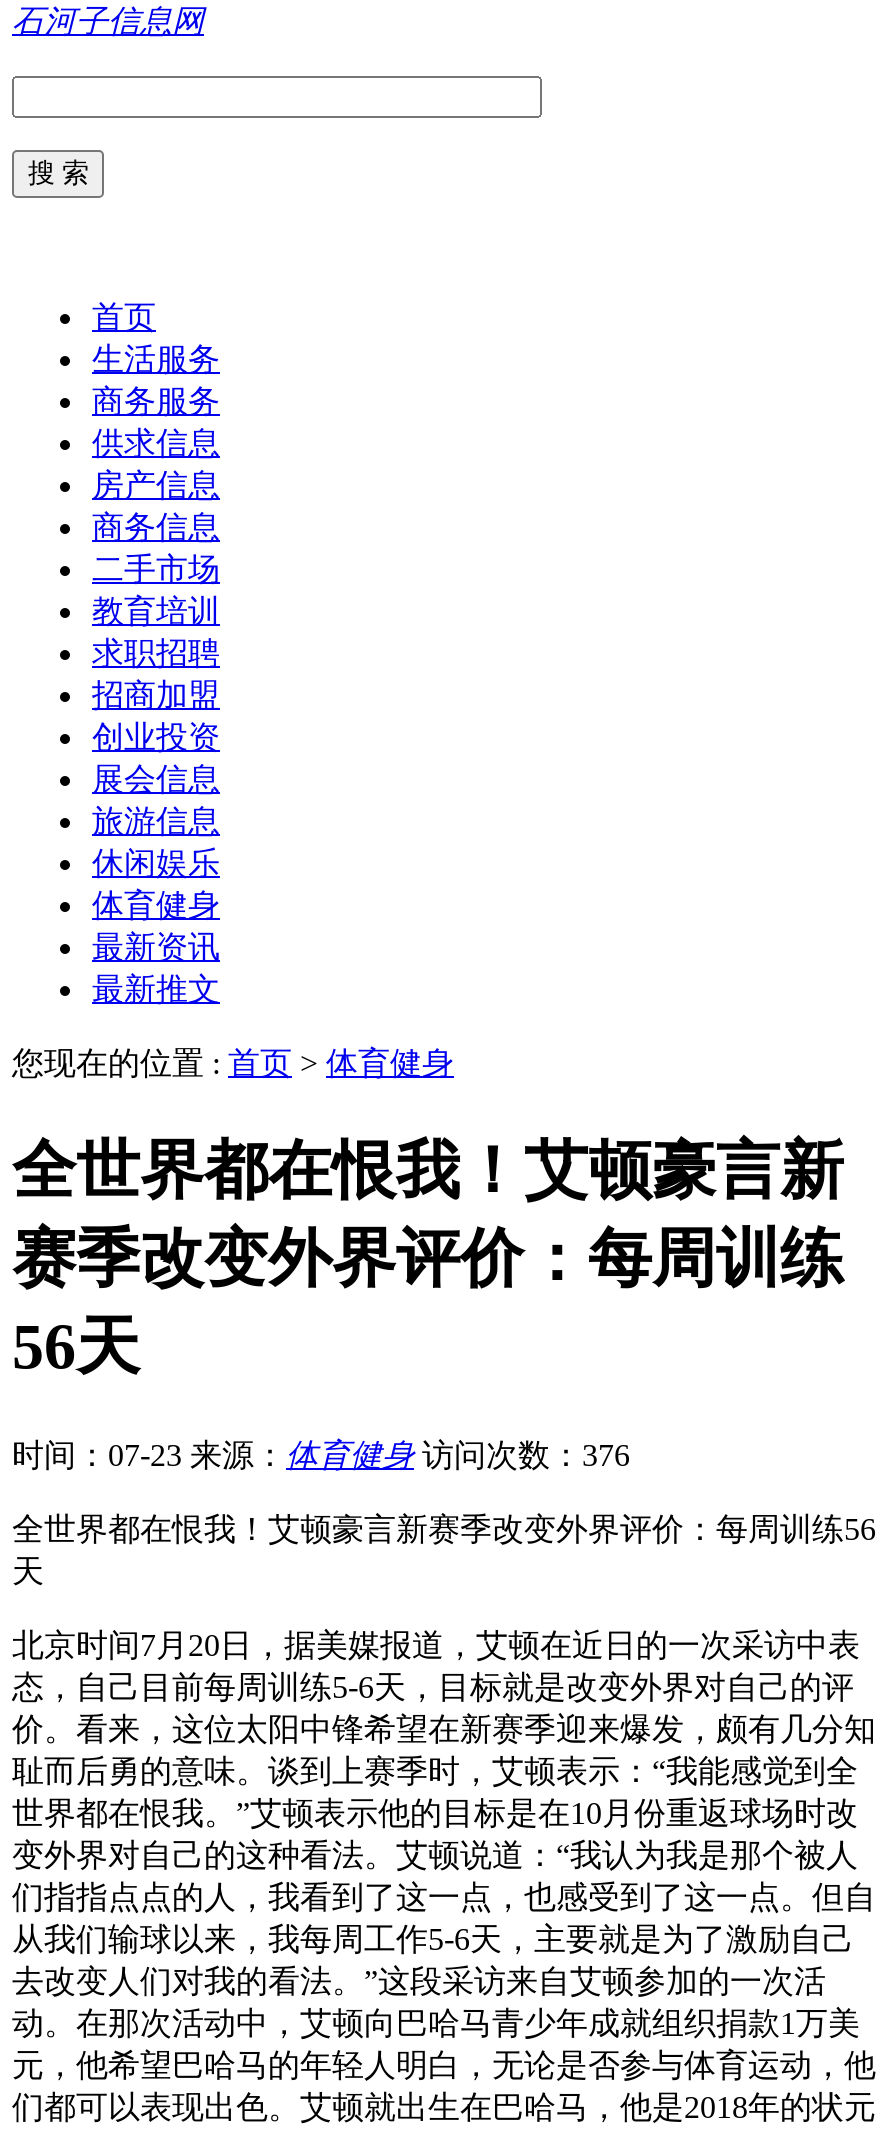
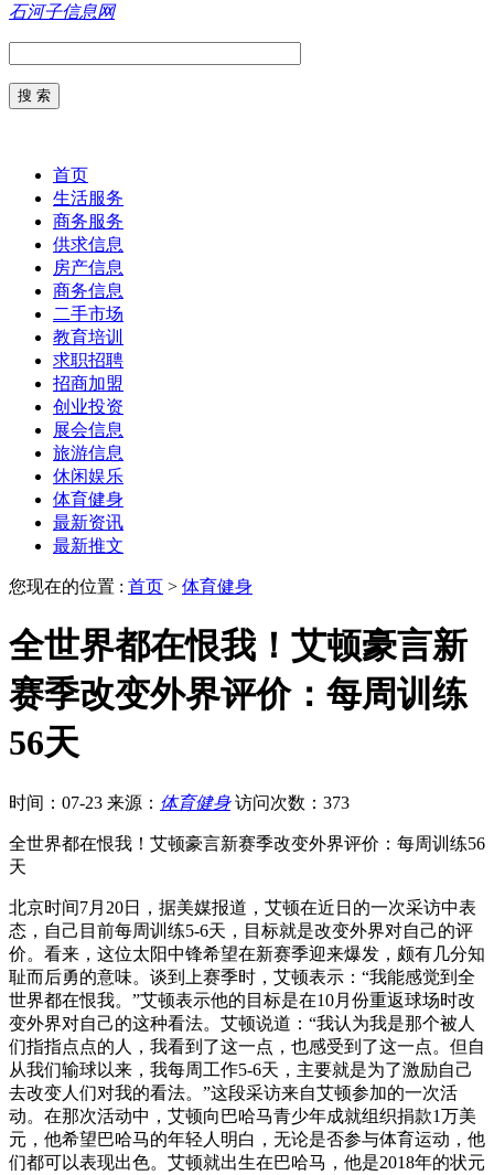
- 时间：07-23 来源：体育健身 访问次数：376
+ 时间：07-23 来源：体育健身 访问次数：373
